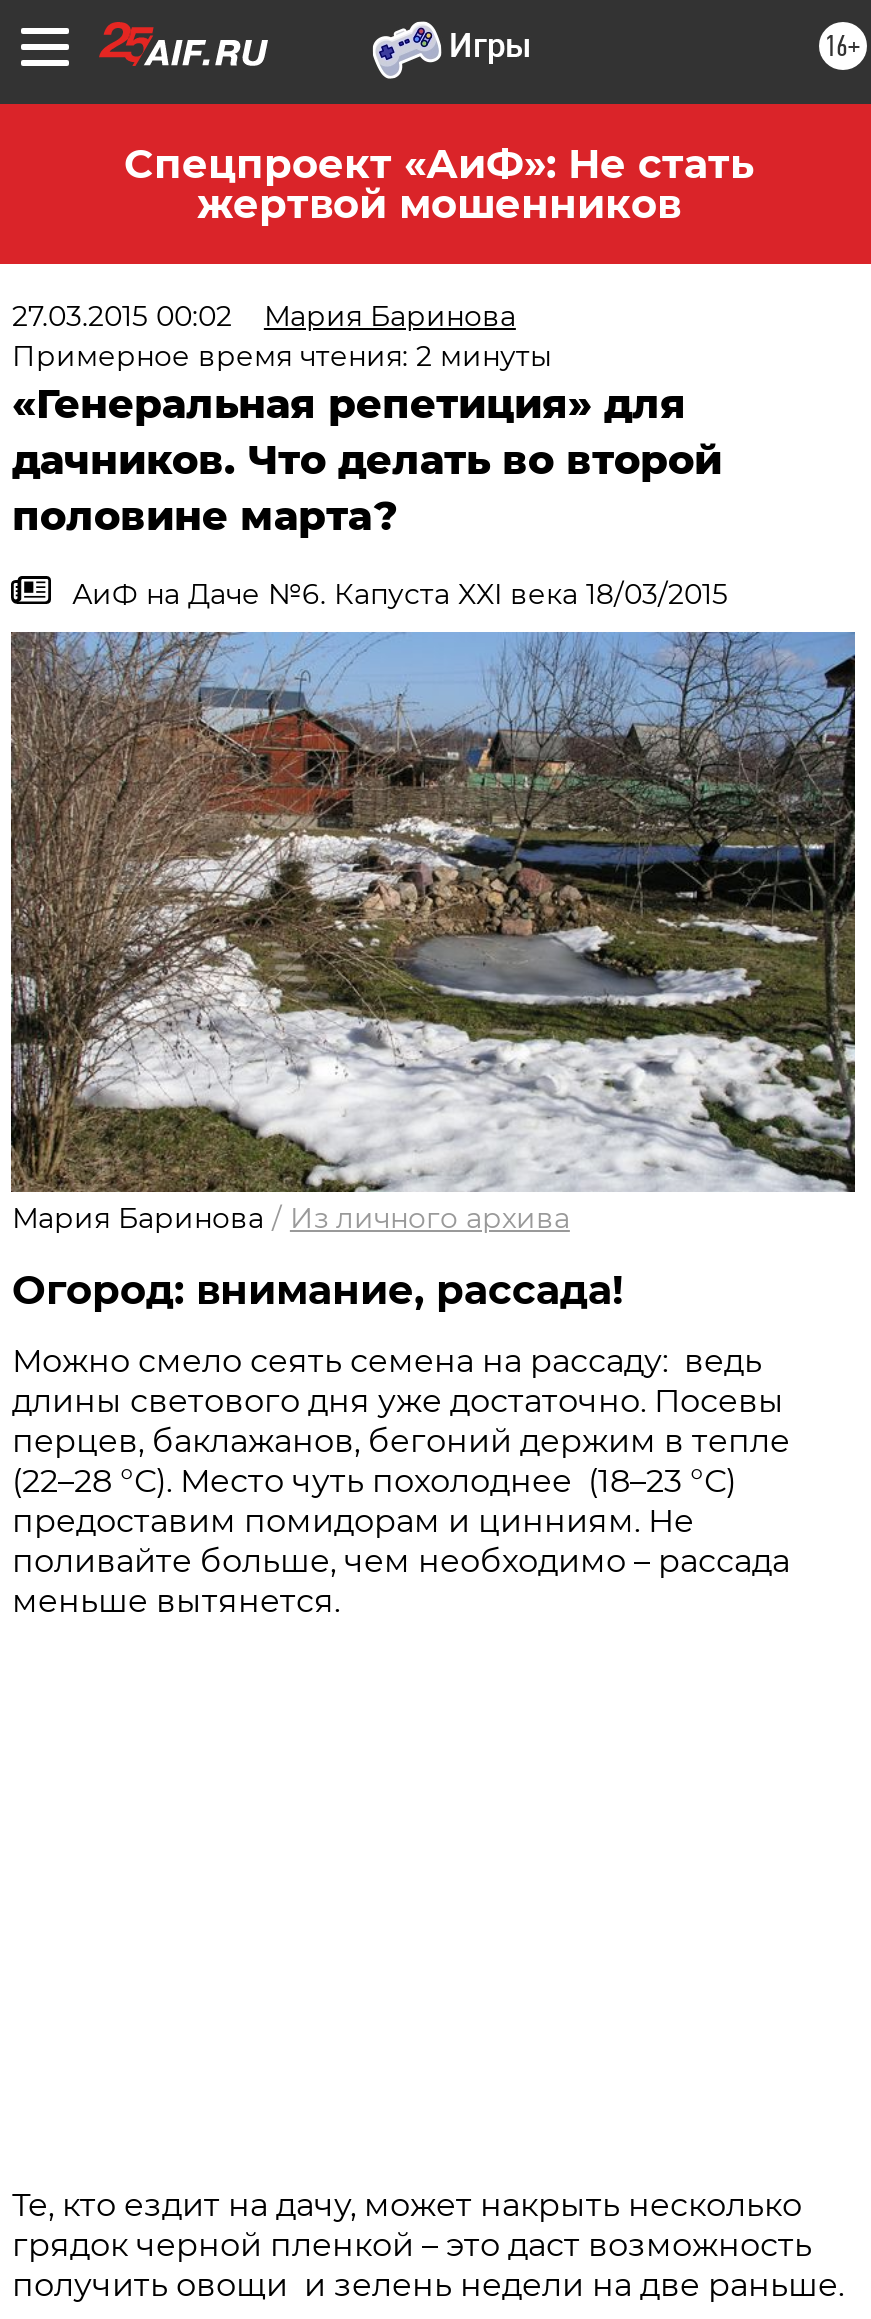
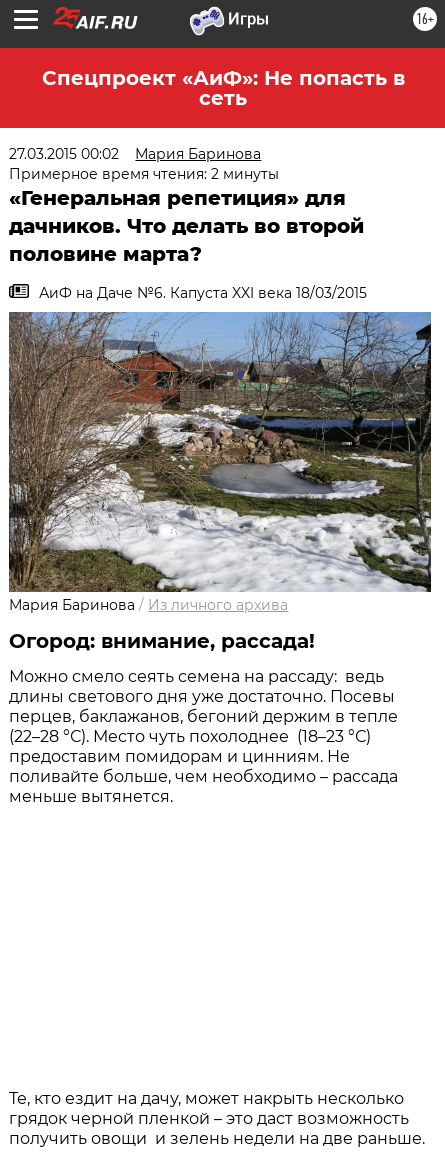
- Спецпроект «АиФ»: Не стать
- жертвой мошенников
+ Спецпроект «АиФ»: Не попасть в
+ сеть
